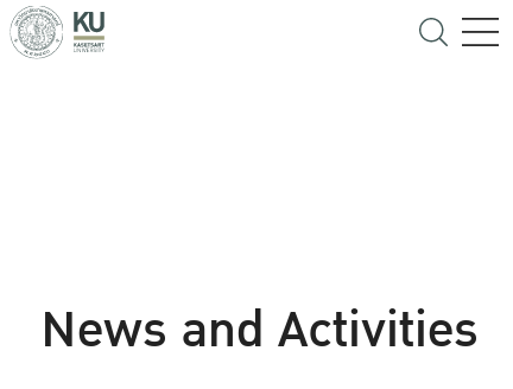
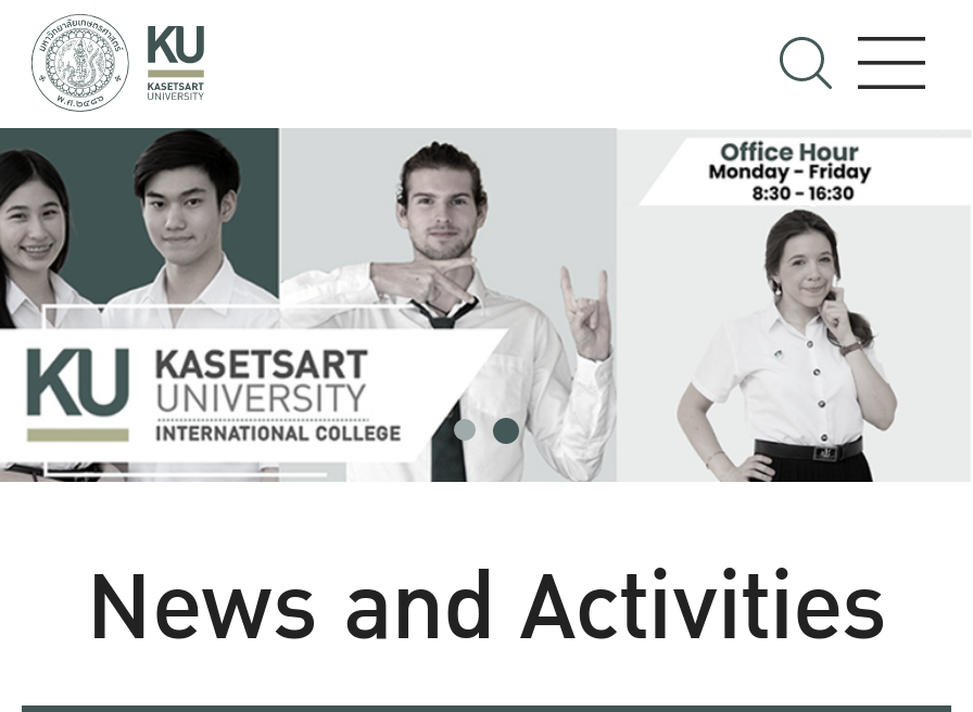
+ [image]

+ [image]
